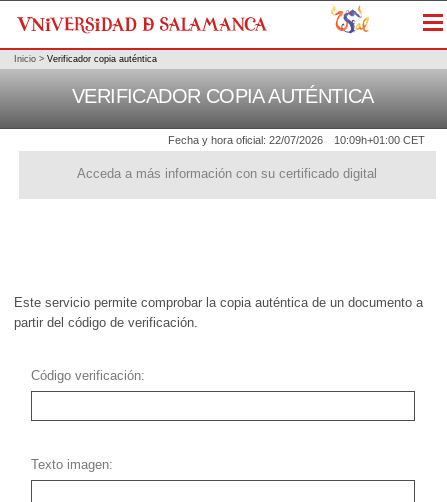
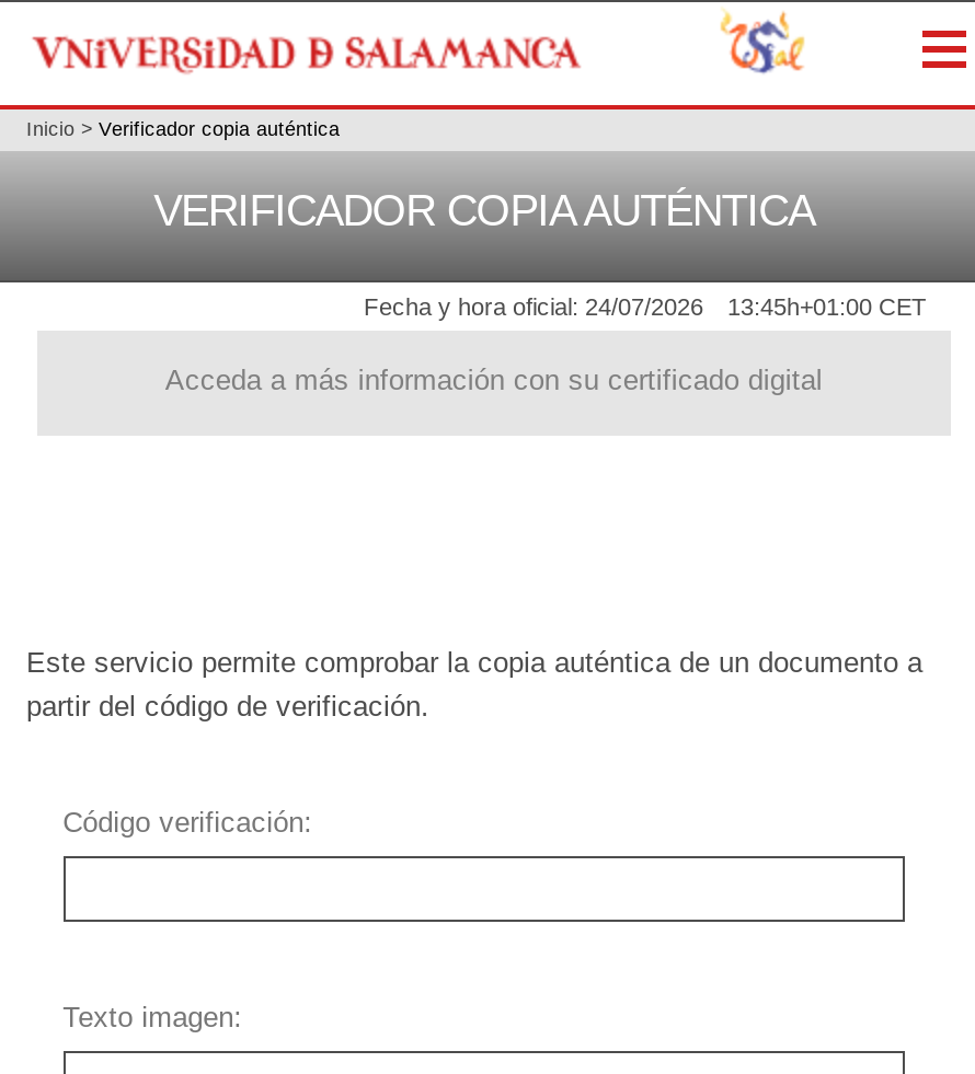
- Fecha y hora oficial: 22/07/2026
+ Fecha y hora oficial: 24/07/2026

- 10:09h+01:00 CET
+ 13:45h+01:00 CET
